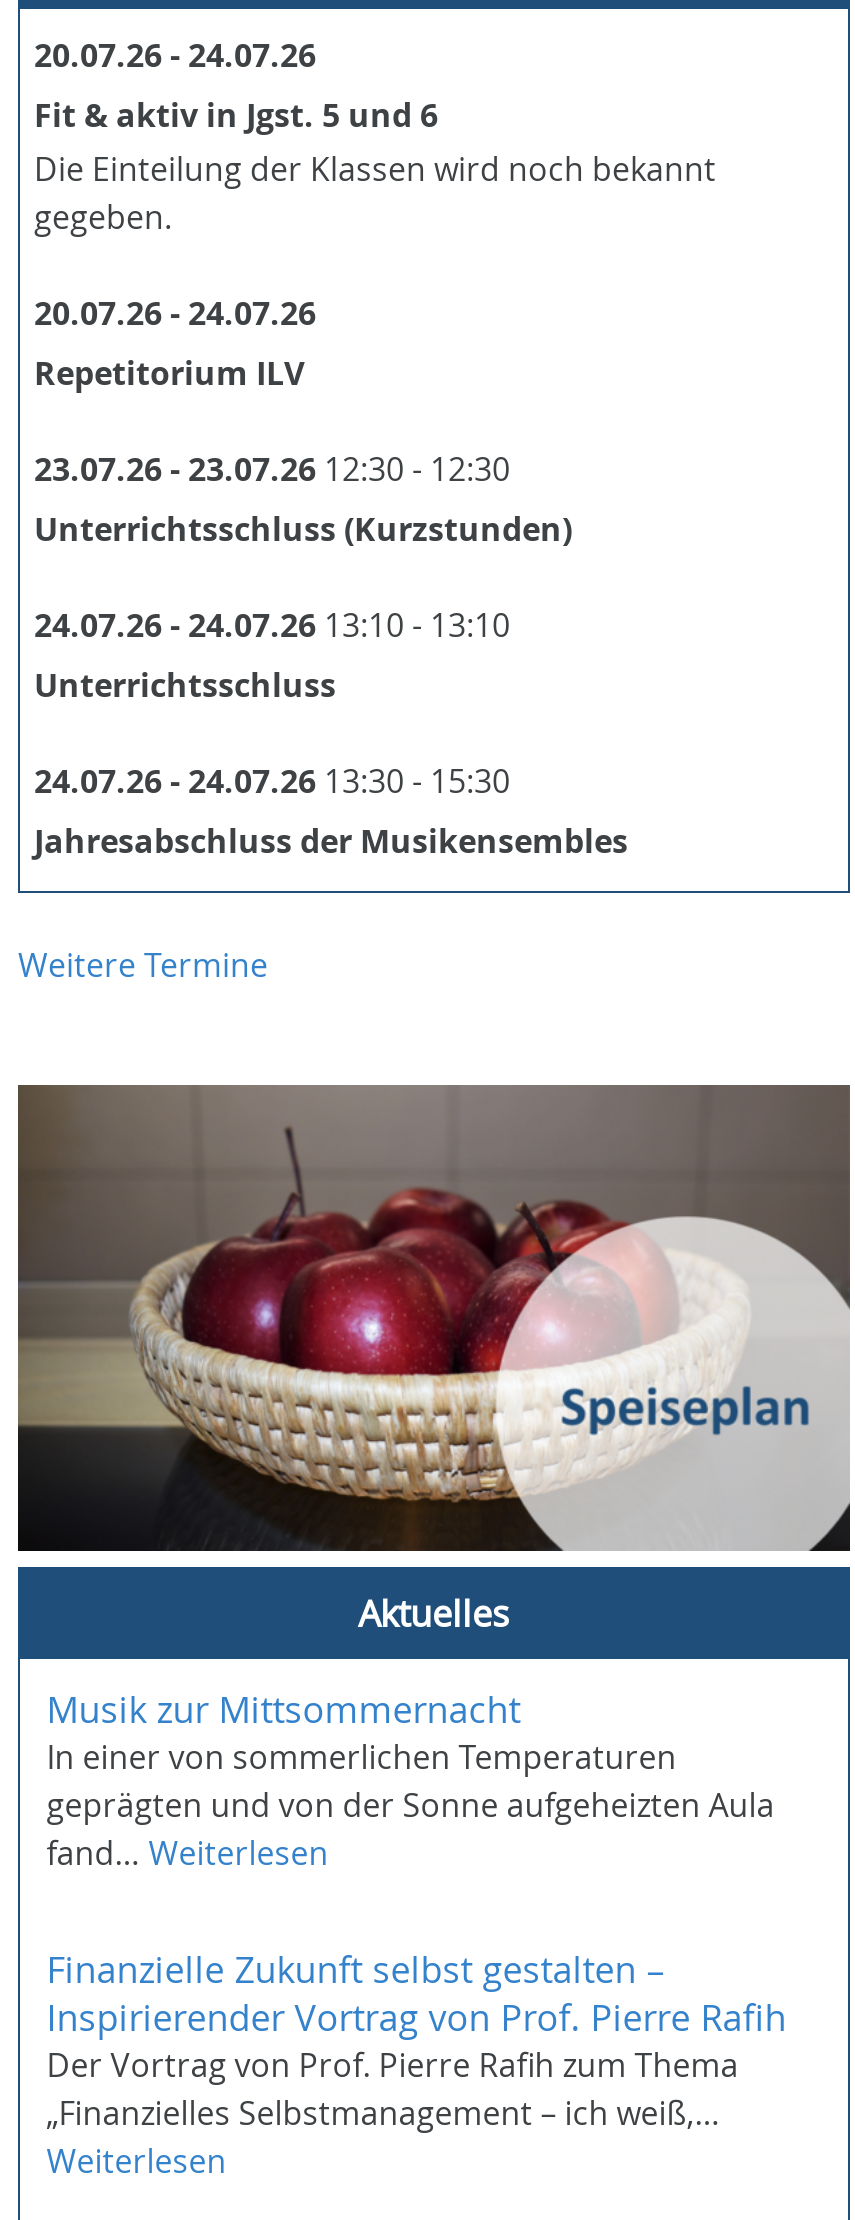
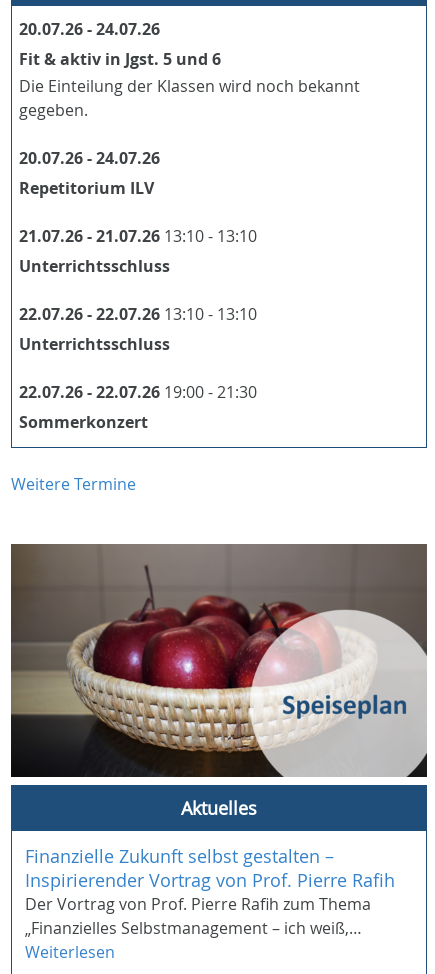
- 23.07.26 - 23.07.26 12:30 - 12:30
- Unterrichtsschluss (Kurzstunden)
- 24.07.26 - 24.07.26 13:10 - 13:10
+ 21.07.26 - 21.07.26 13:10 - 13:10

- 24.07.26 - 24.07.26 13:30 - 15:30
- Jahresabschluss der Musikensembles
+ 22.07.26 - 22.07.26 13:10 - 13:10
+ Unterrichtsschluss
+ 22.07.26 - 22.07.26 19:00 - 21:30
+ Sommerkonzert

- Musik zur Mittsommernacht
- In einer von sommerlichen Temperaturen
- geprägten und von der Sonne aufgeheizten Aula
- fand… Weiterlesen
